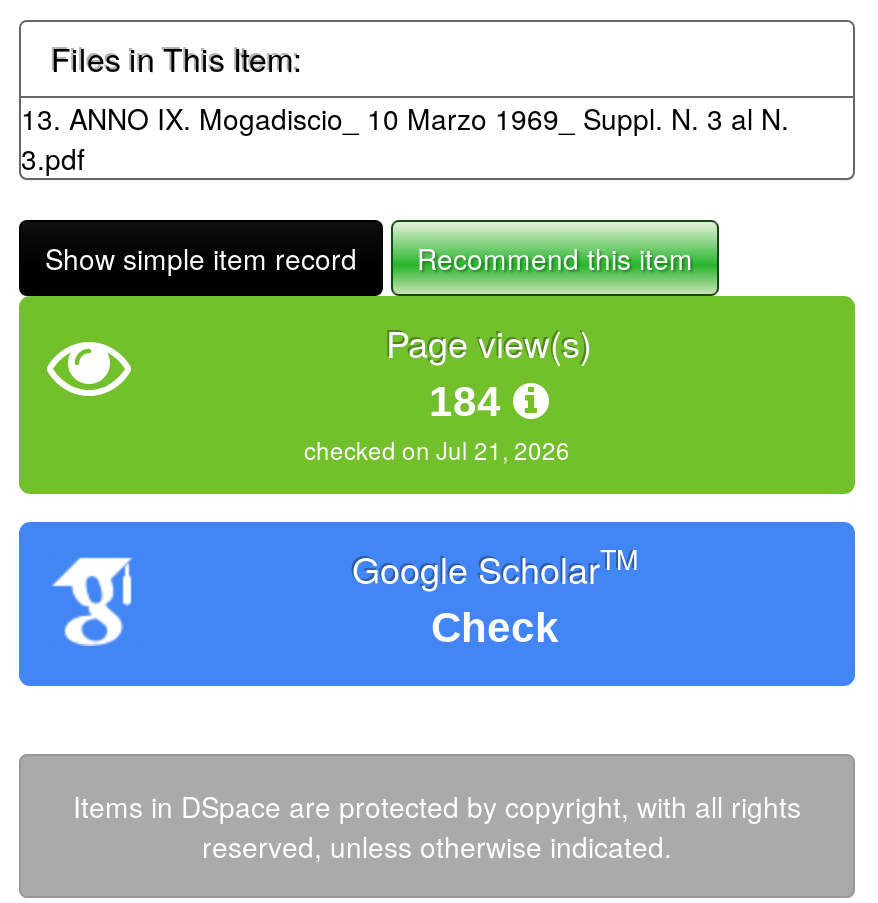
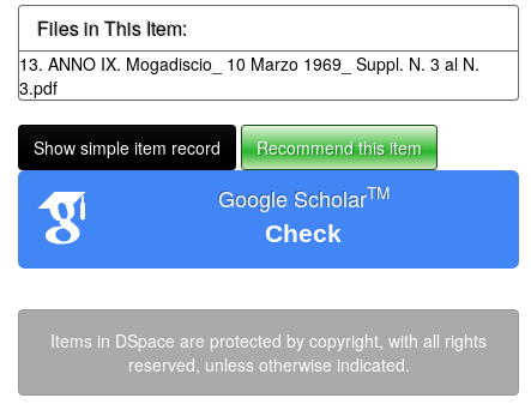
- [image]
- Page view(s)
- 184
- checked on Jul 21, 2026
